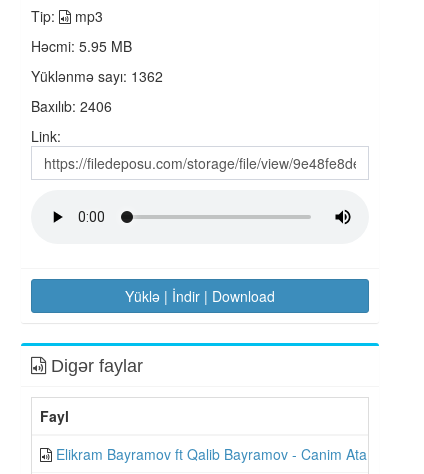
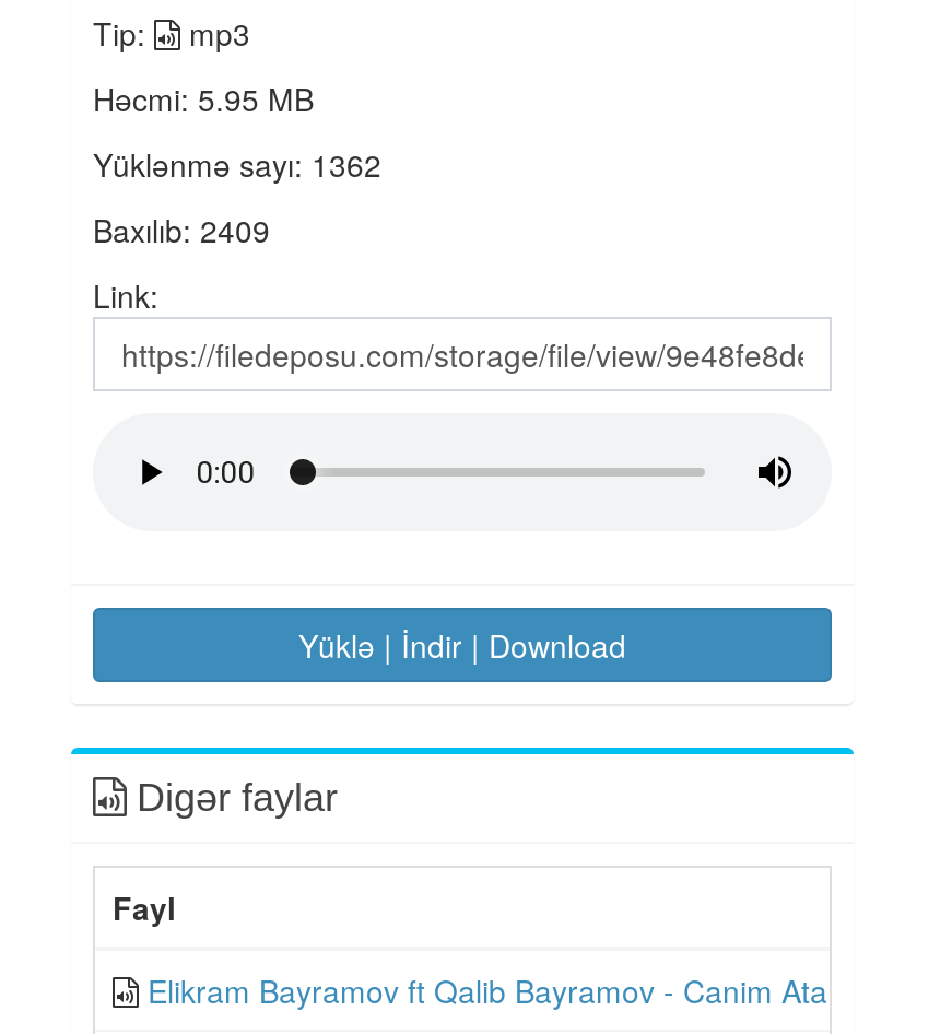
- Baxılıb: 2406
+ Baxılıb: 2409
